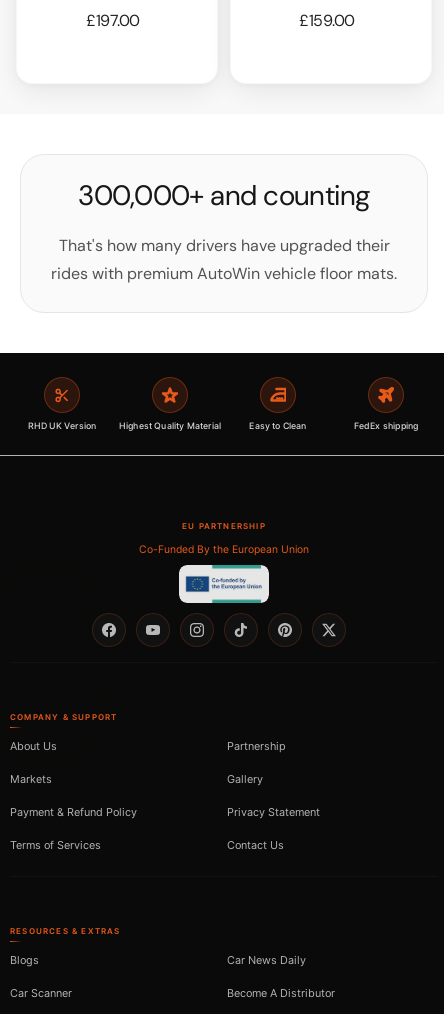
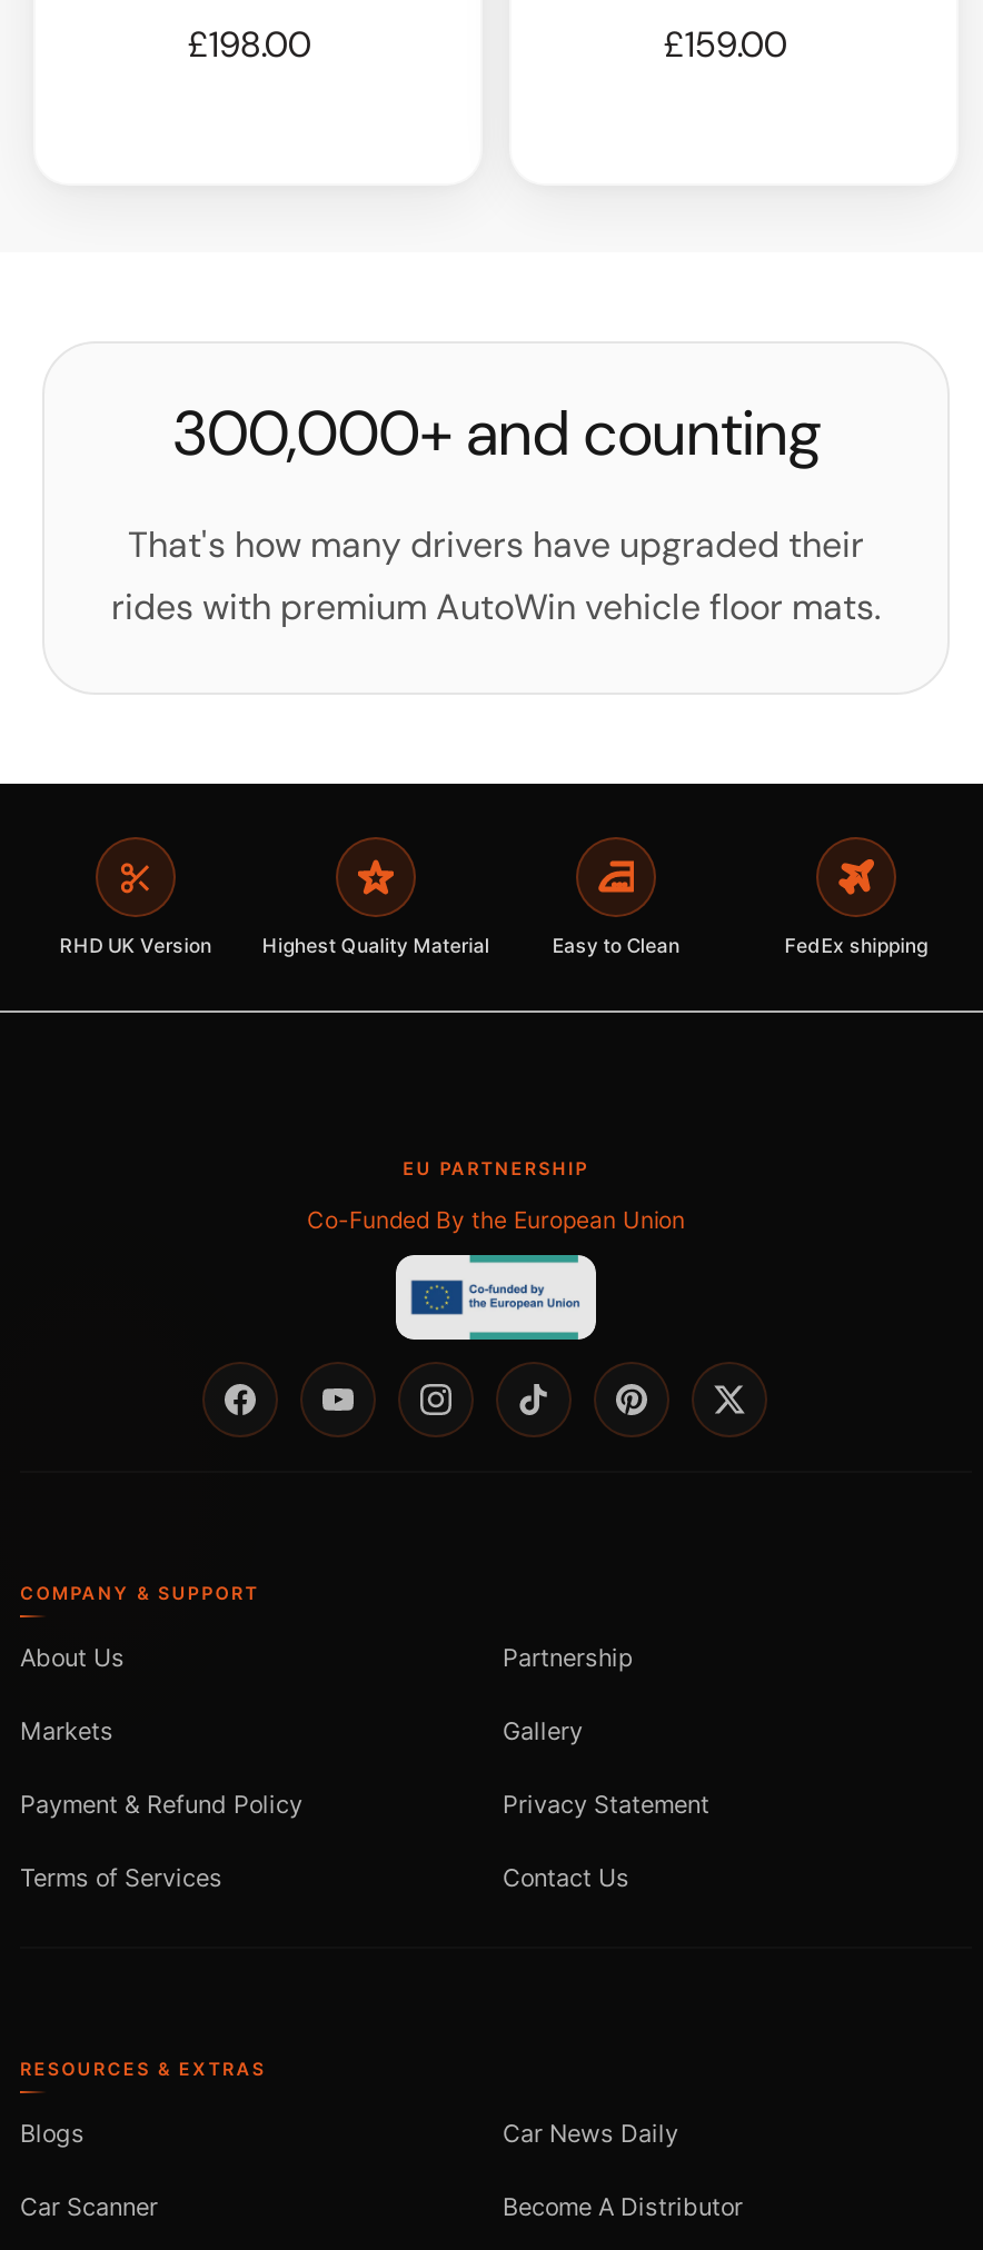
- £197.00
+ £198.00
